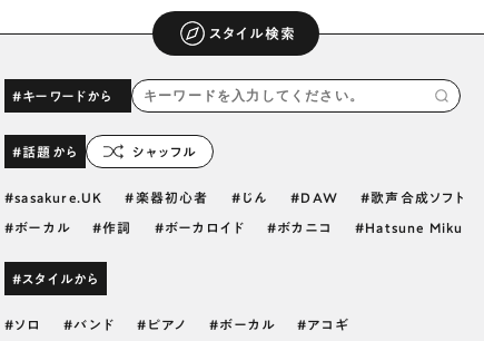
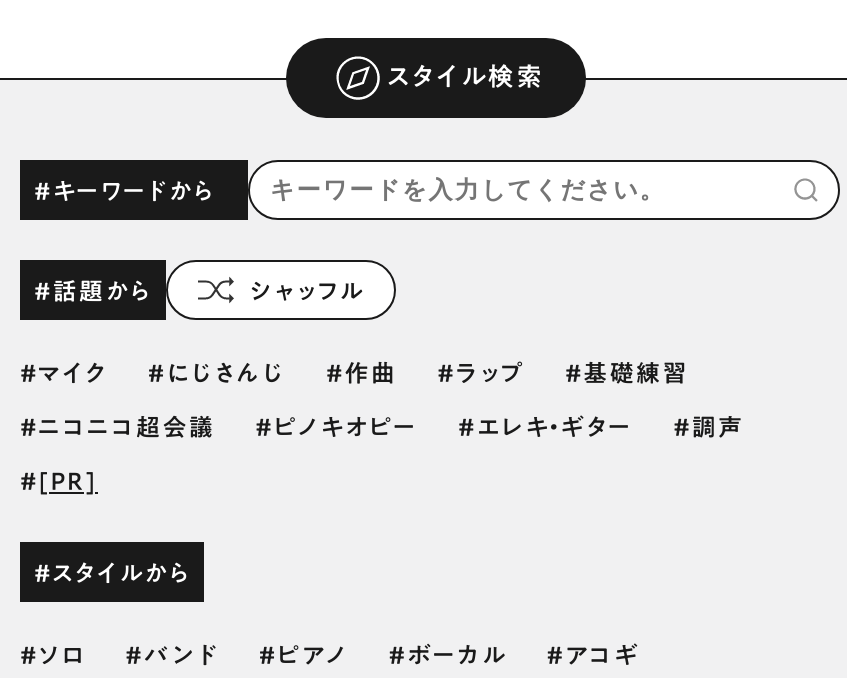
- sasakure.UK
- 楽器初心者
- じん
- DAW
- 歌声合成ソフト
- ボーカル
- 作詞
- ボーカロイド
- ボカニコ
- Hatsune Miku
+ マイク
+ にじさんじ
+ 作曲
+ ラップ
+ 基礎練習
+ ニコニコ超会議
+ ピノキオピー
+ エレキ・ギター
+ 調声
+ [PR]
